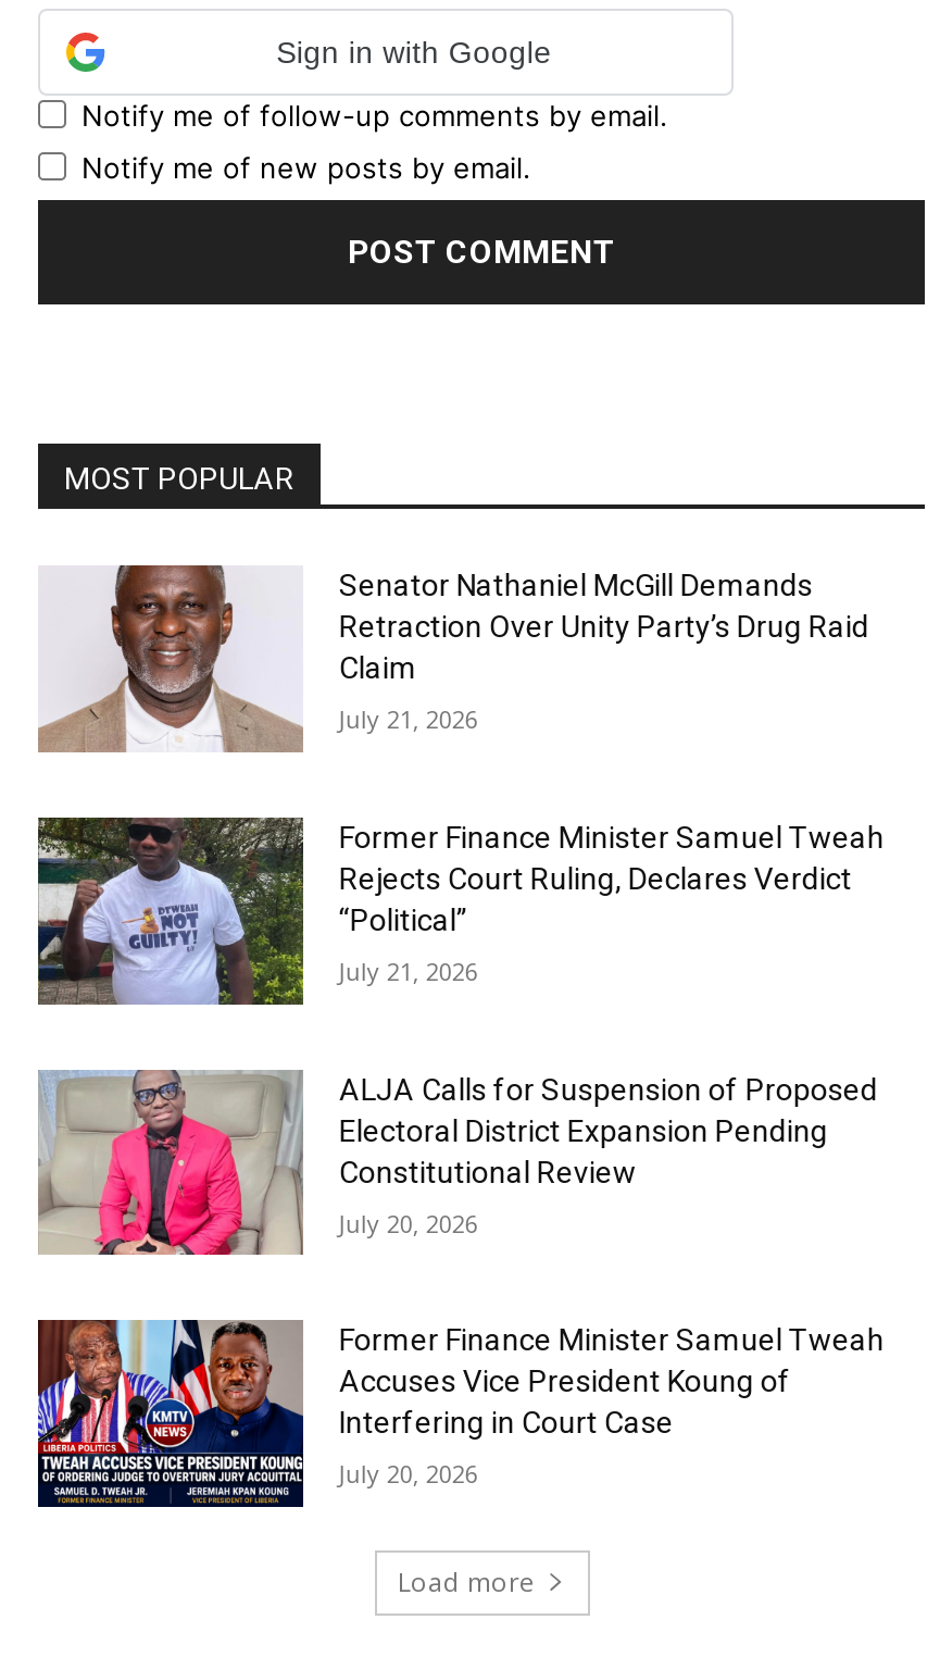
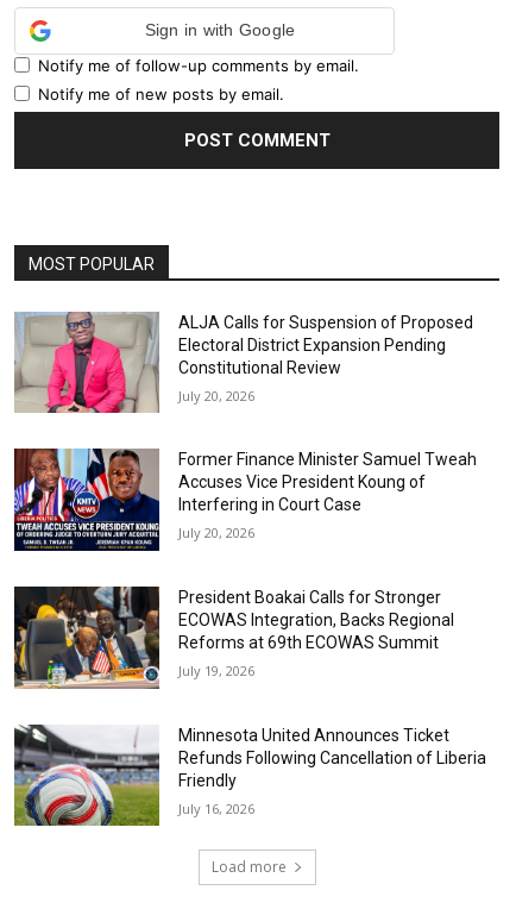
- [image]
- Senator Nathaniel McGill Demands
- Retraction Over Unity Party’s Drug Raid
- Claim
- July 21, 2026
- Former Finance Minister Samuel Tweah
- Rejects Court Ruling, Declares Verdict
- “Political”
- July 21, 2026

- [image]

moved up: [image] | ALJA Calls for Suspension of Proposed | Electoral District Expansion Pending | ... | Interfering in Court Case | July 20, 2026

+ [image]
+ President Boakai Calls for Stronger
+ ECOWAS Integration, Backs Regional
+ Reforms at 69th ECOWAS Summit
+ July 19, 2026
+ Minnesota United Announces Ticket
+ Refunds Following Cancellation of Liberia
+ Friendly
+ July 16, 2026

+ [image]
